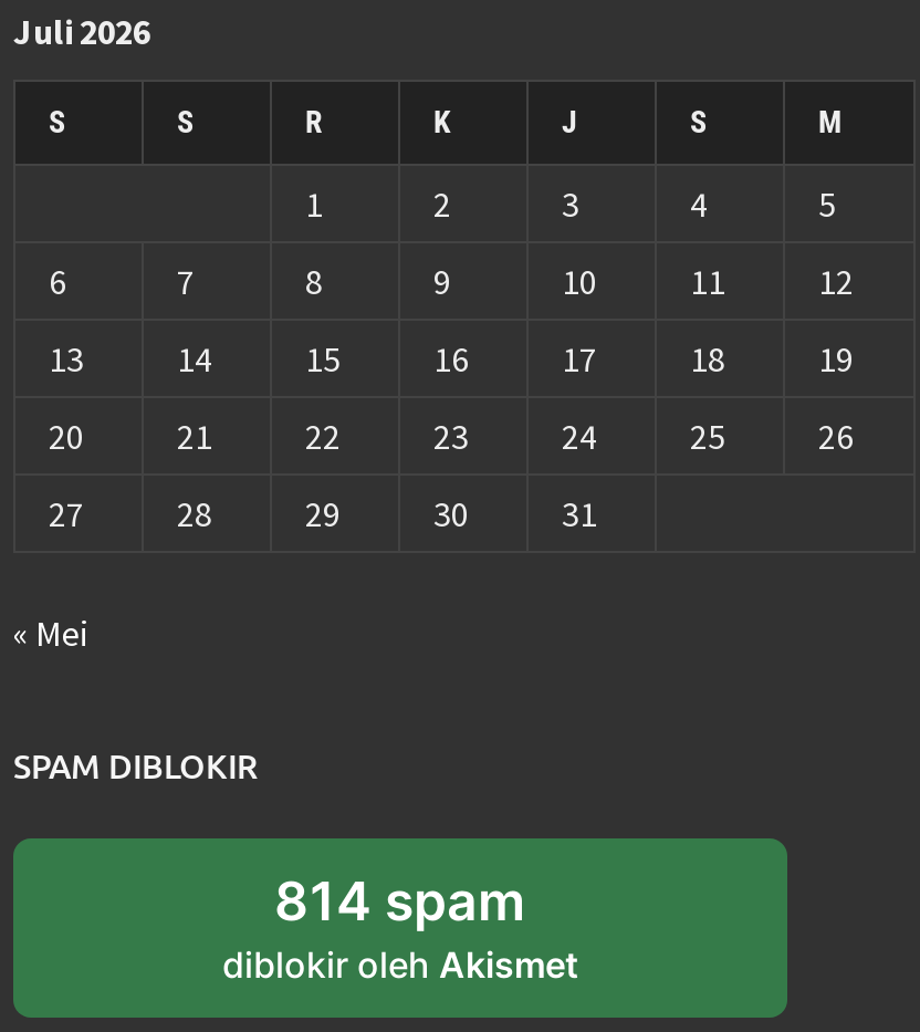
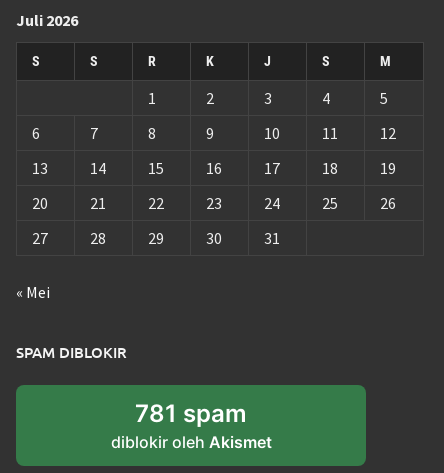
- 814 spam
+ 781 spam
